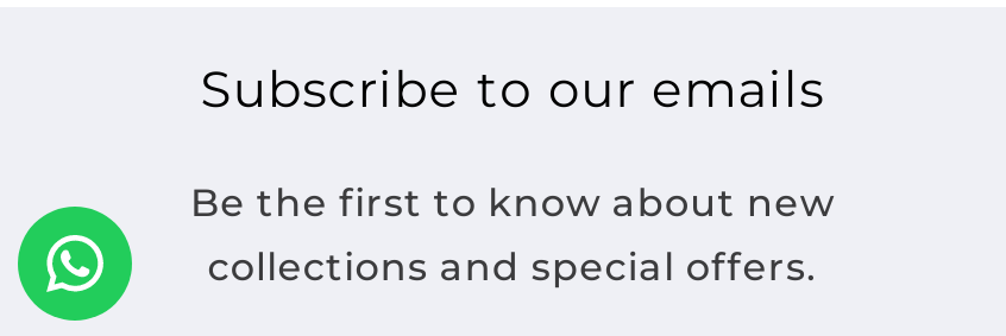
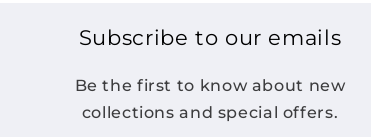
- [image]
